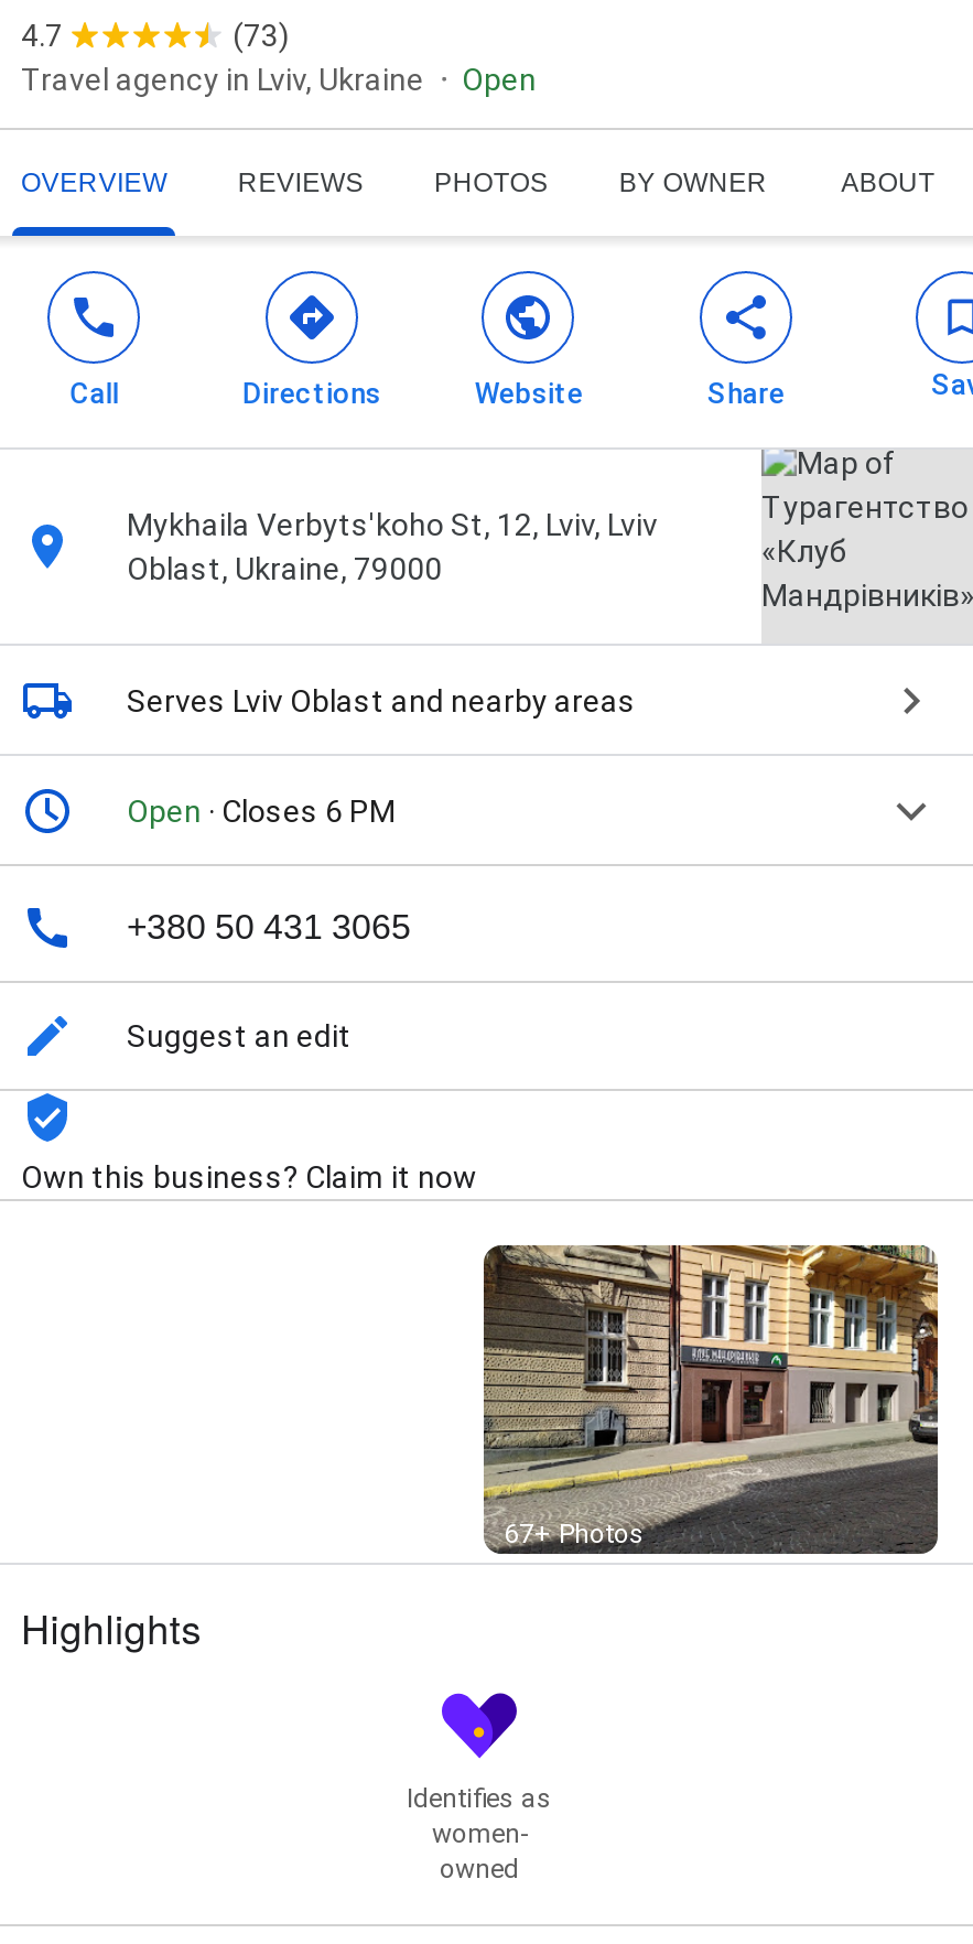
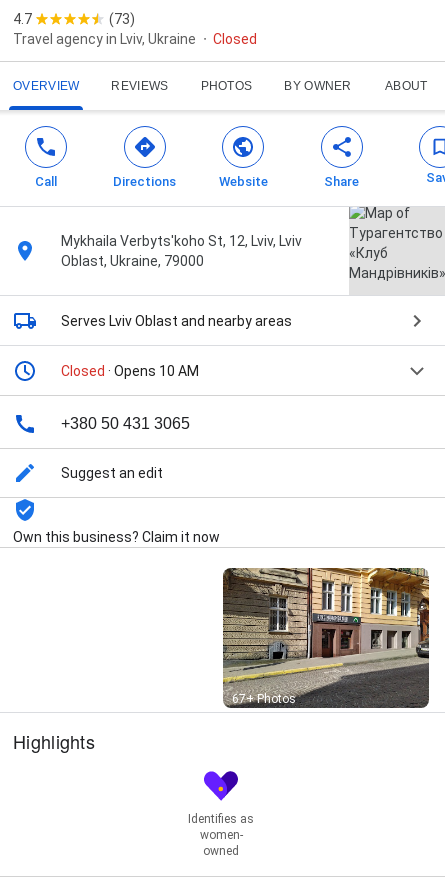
- Open
+ Closed

- Open · Closes 6 PM
+ Closed · Opens 10 AM
